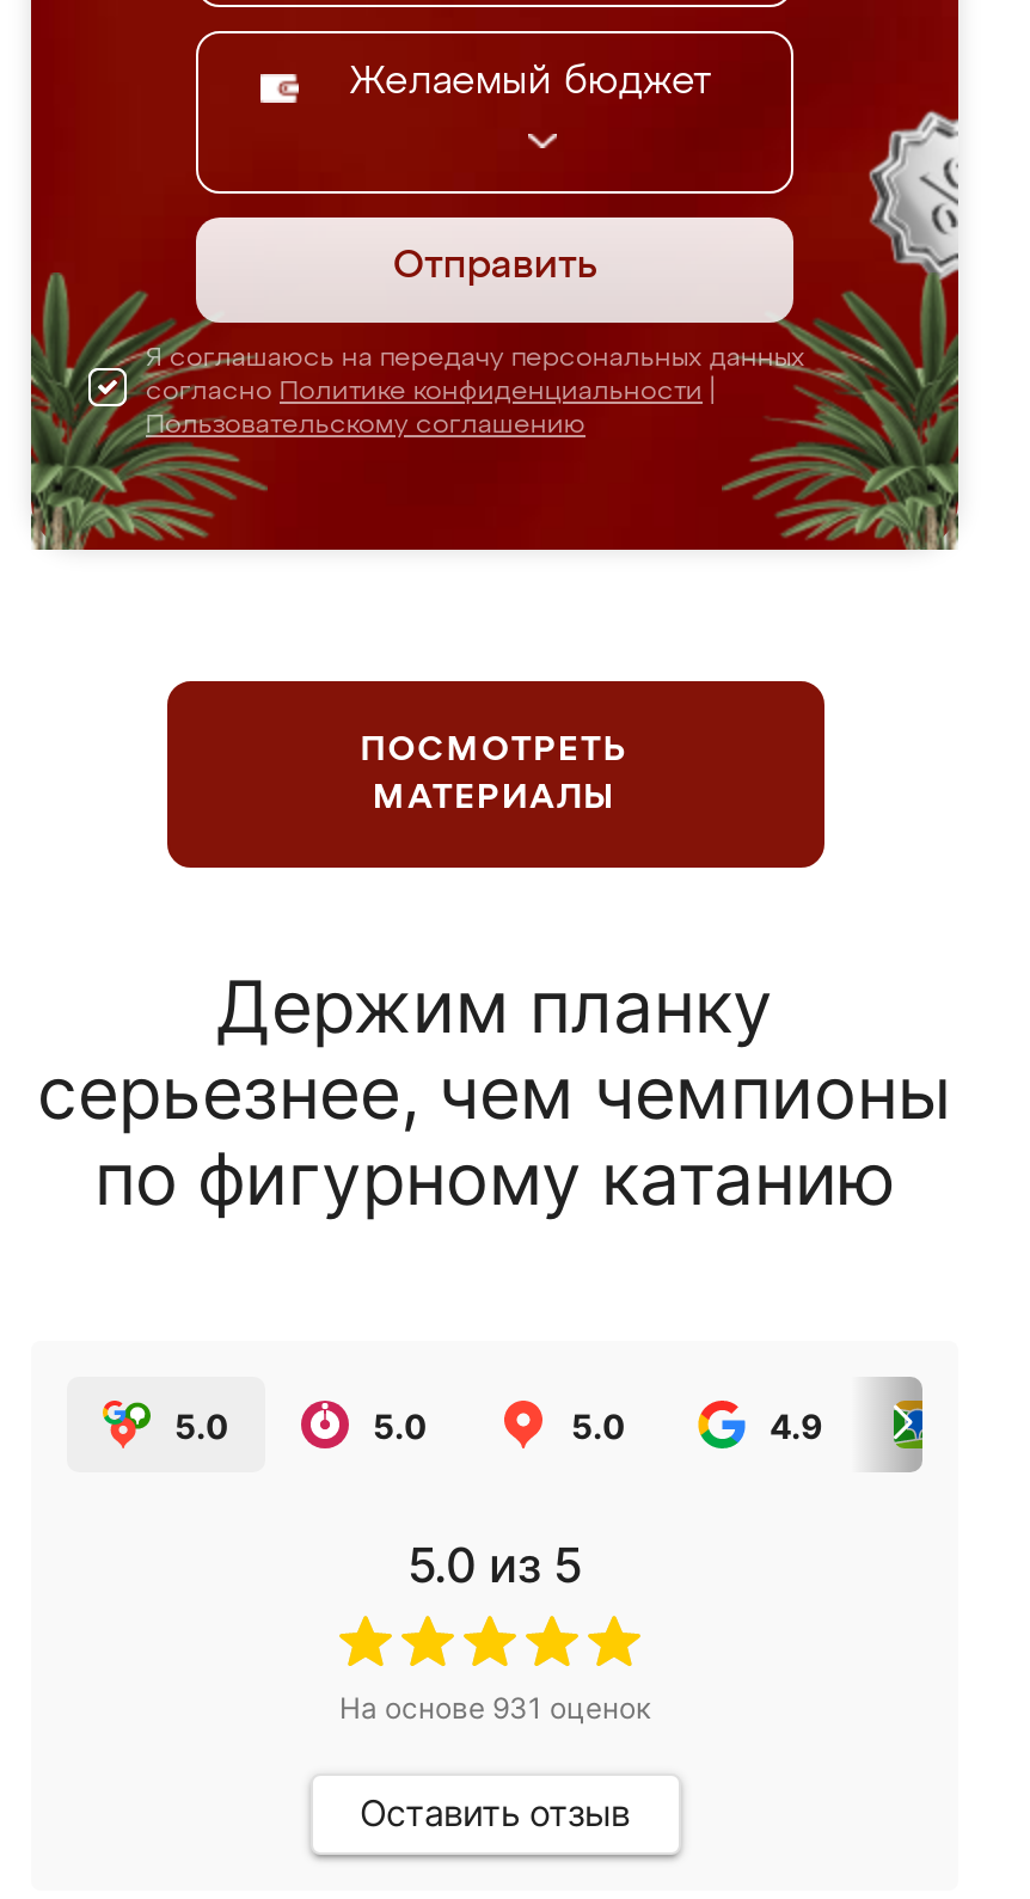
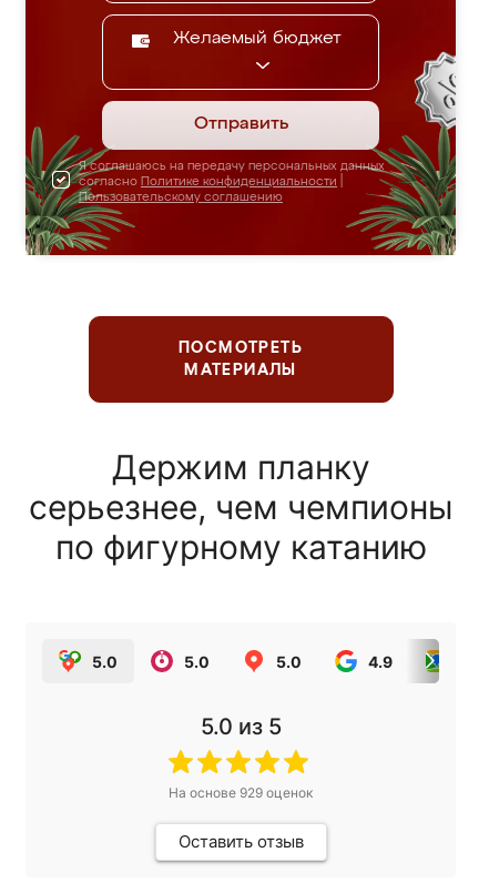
- На основе 931 оценок
+ На основе 929 оценок
